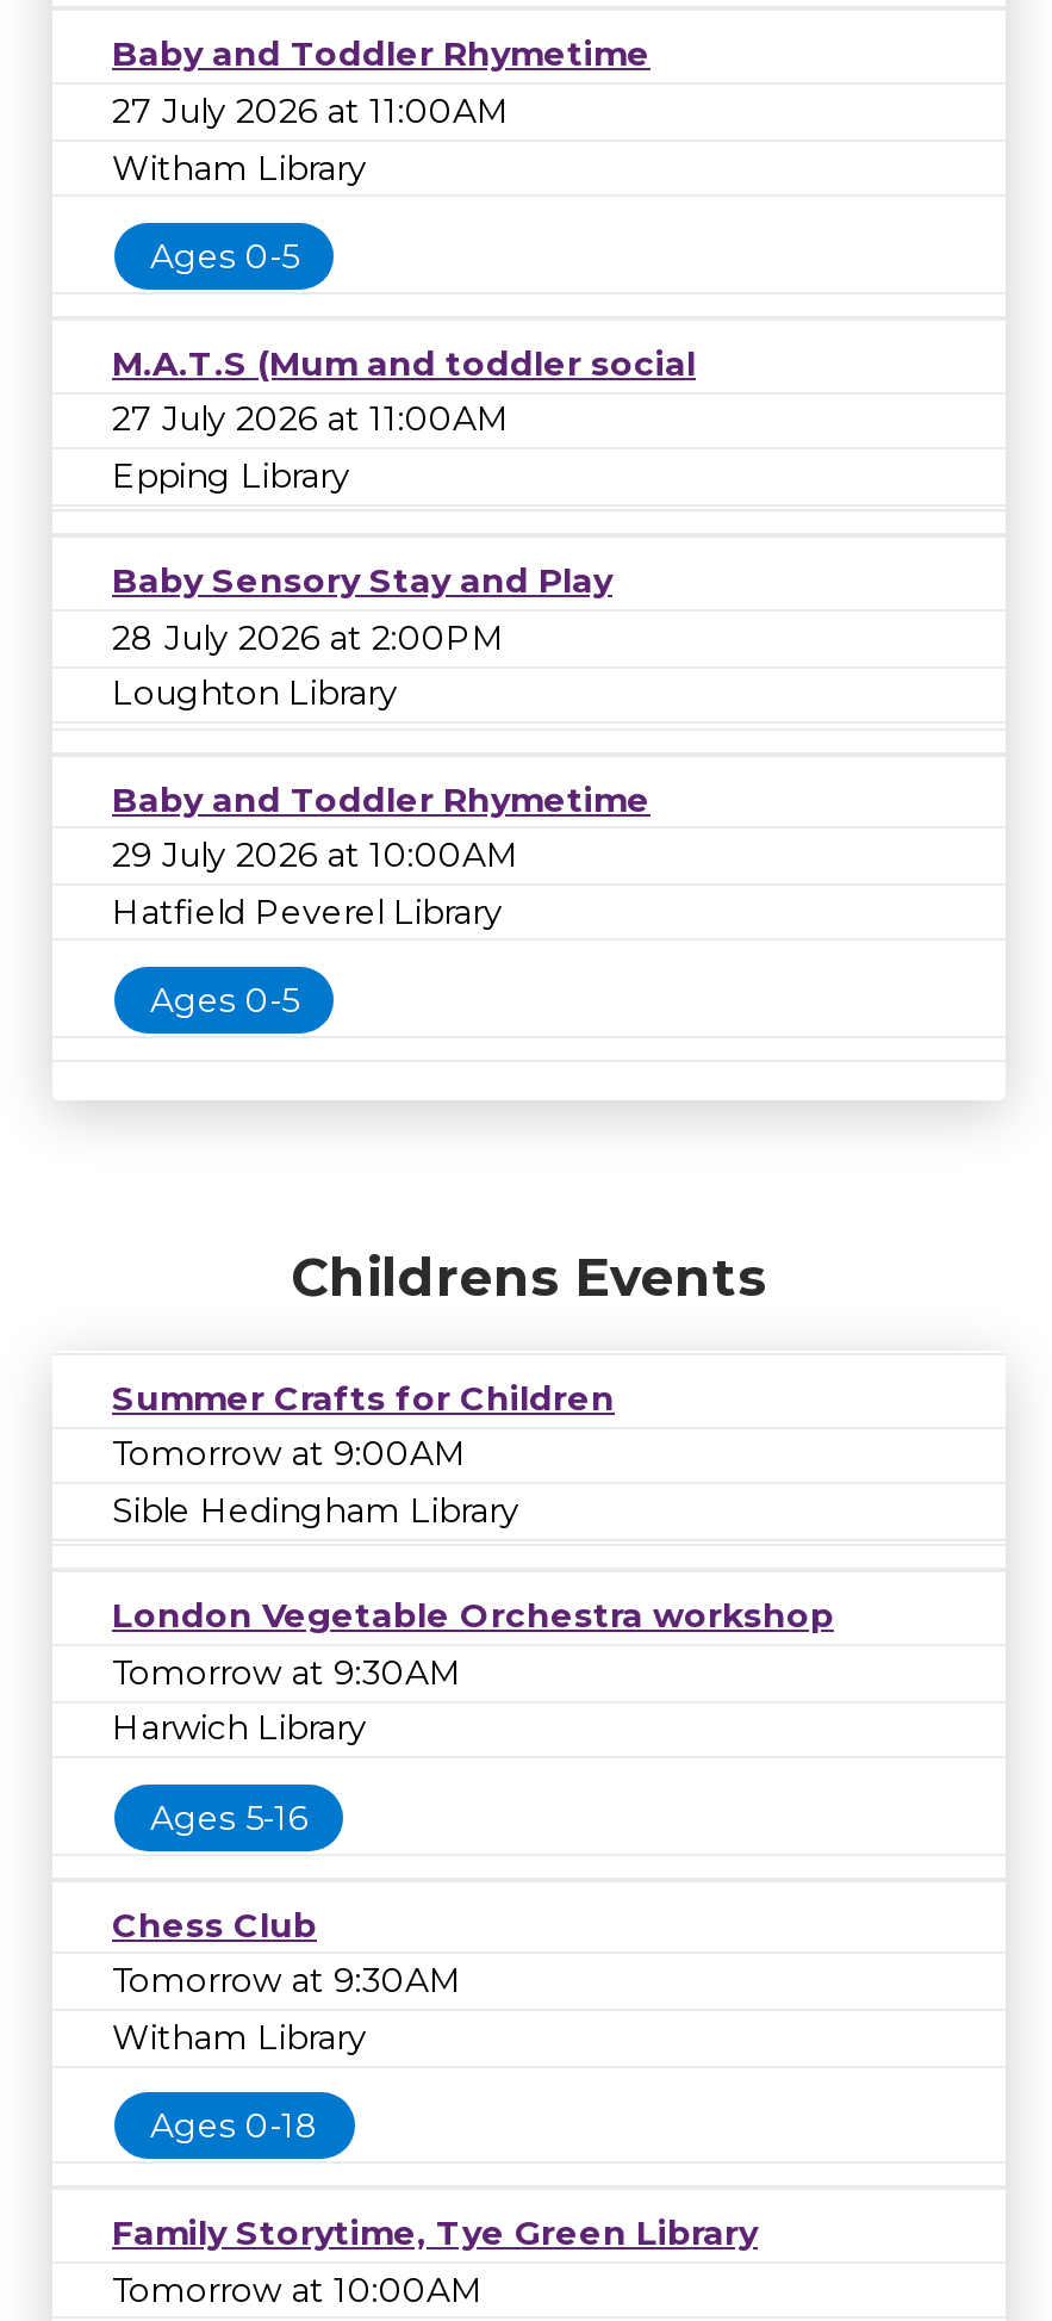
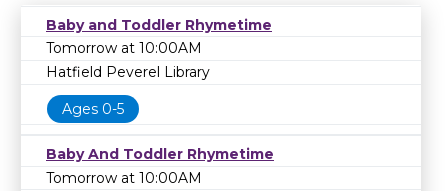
- 27 July 2026 at 11:00AM
- Witham Library
- Ages 0-5
- M.A.T.S (Mum and toddler social
- 27 July 2026 at 11:00AM
- Epping Library
- Baby Sensory Stay and Play
- 28 July 2026 at 2:00PM
- Loughton Library
- Baby and Toddler Rhymetime
- 29 July 2026 at 10:00AM
+ Tomorrow at 10:00AM

- Childrens Events
- Summer Crafts for Children
- Tomorrow at 9:00AM
- Sible Hedingham Library
- London Vegetable Orchestra workshop
- Tomorrow at 9:30AM
- Harwich Library
- Ages 5-16
- Chess Club
- Tomorrow at 9:30AM
- Witham Library
- Ages 0-18
- Family Storytime, Tye Green Library
+ Baby And Toddler Rhymetime
